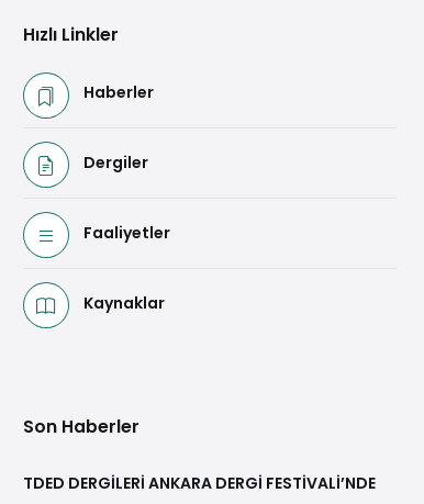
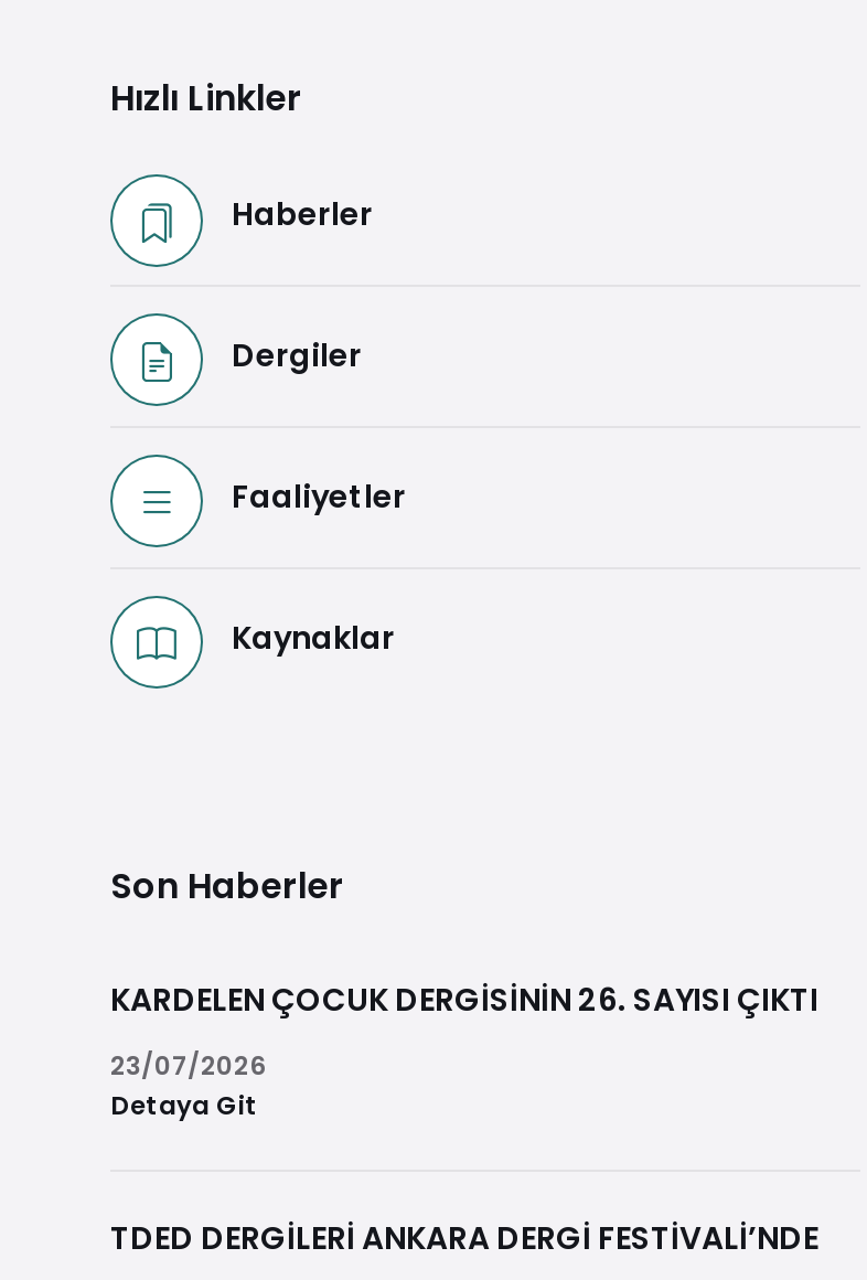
+ KARDELEN ÇOCUK DERGİSİNİN 26. SAYISI ÇIKTI
+ 23/07/2026
+ Detaya Git
